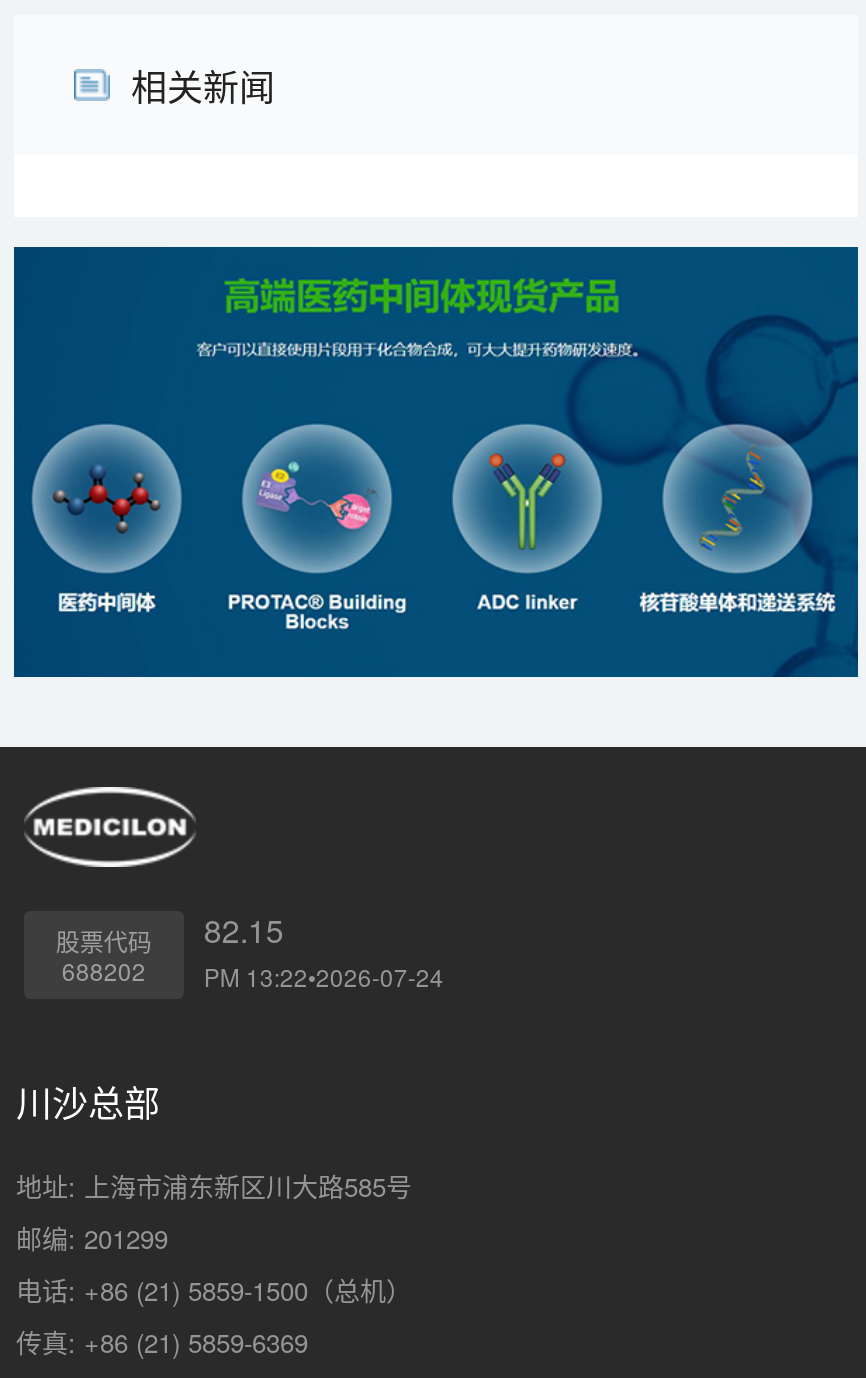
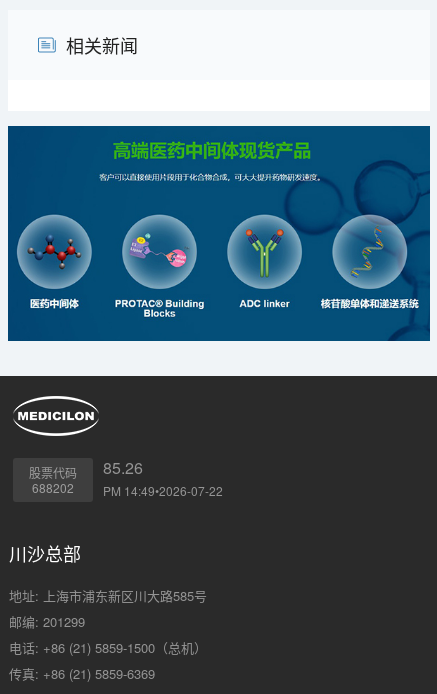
- 股票代码 82.15
+ 股票代码 85.26

- 688202 PM 13:22•2026-07-24
+ 688202 PM 14:49•2026-07-22
